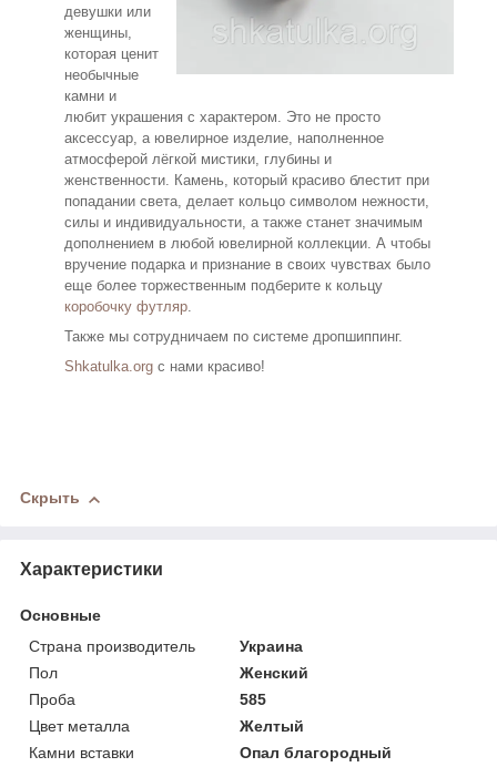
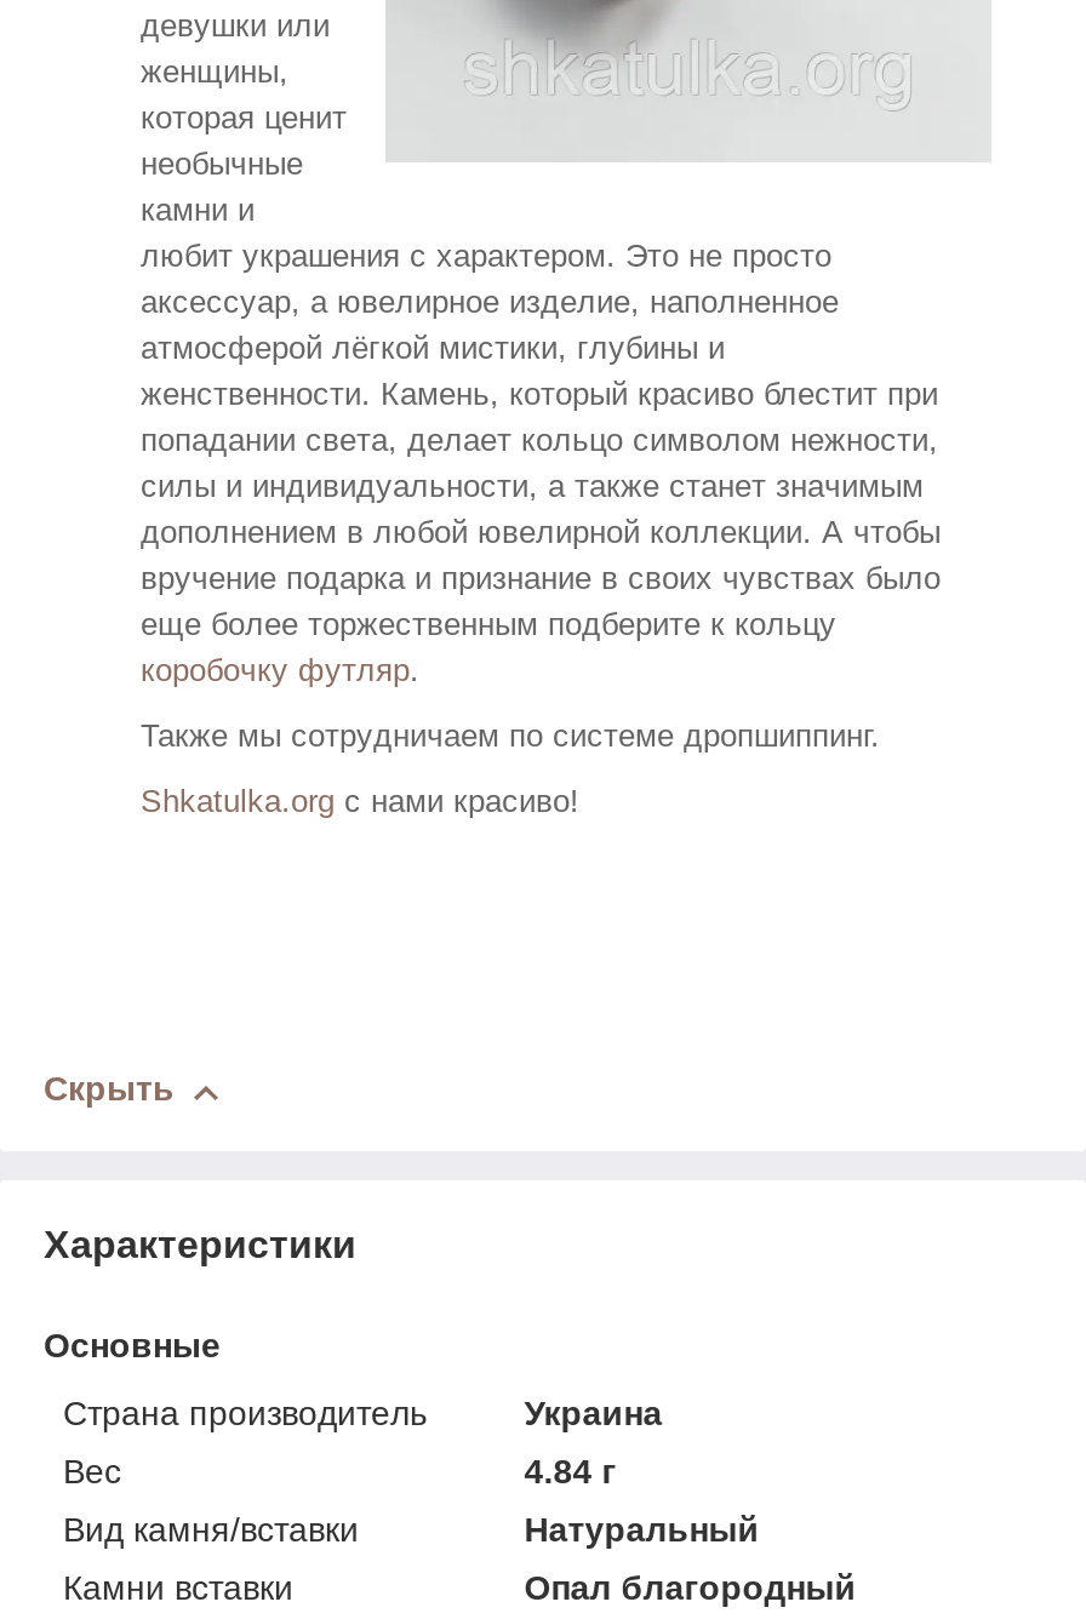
- Пол
- Женский
- Проба
- 585
- Цвет металла
- Желтый
+ Вес
+ 4.84 г
+ Вид камня/вставки
+ Натуральный
